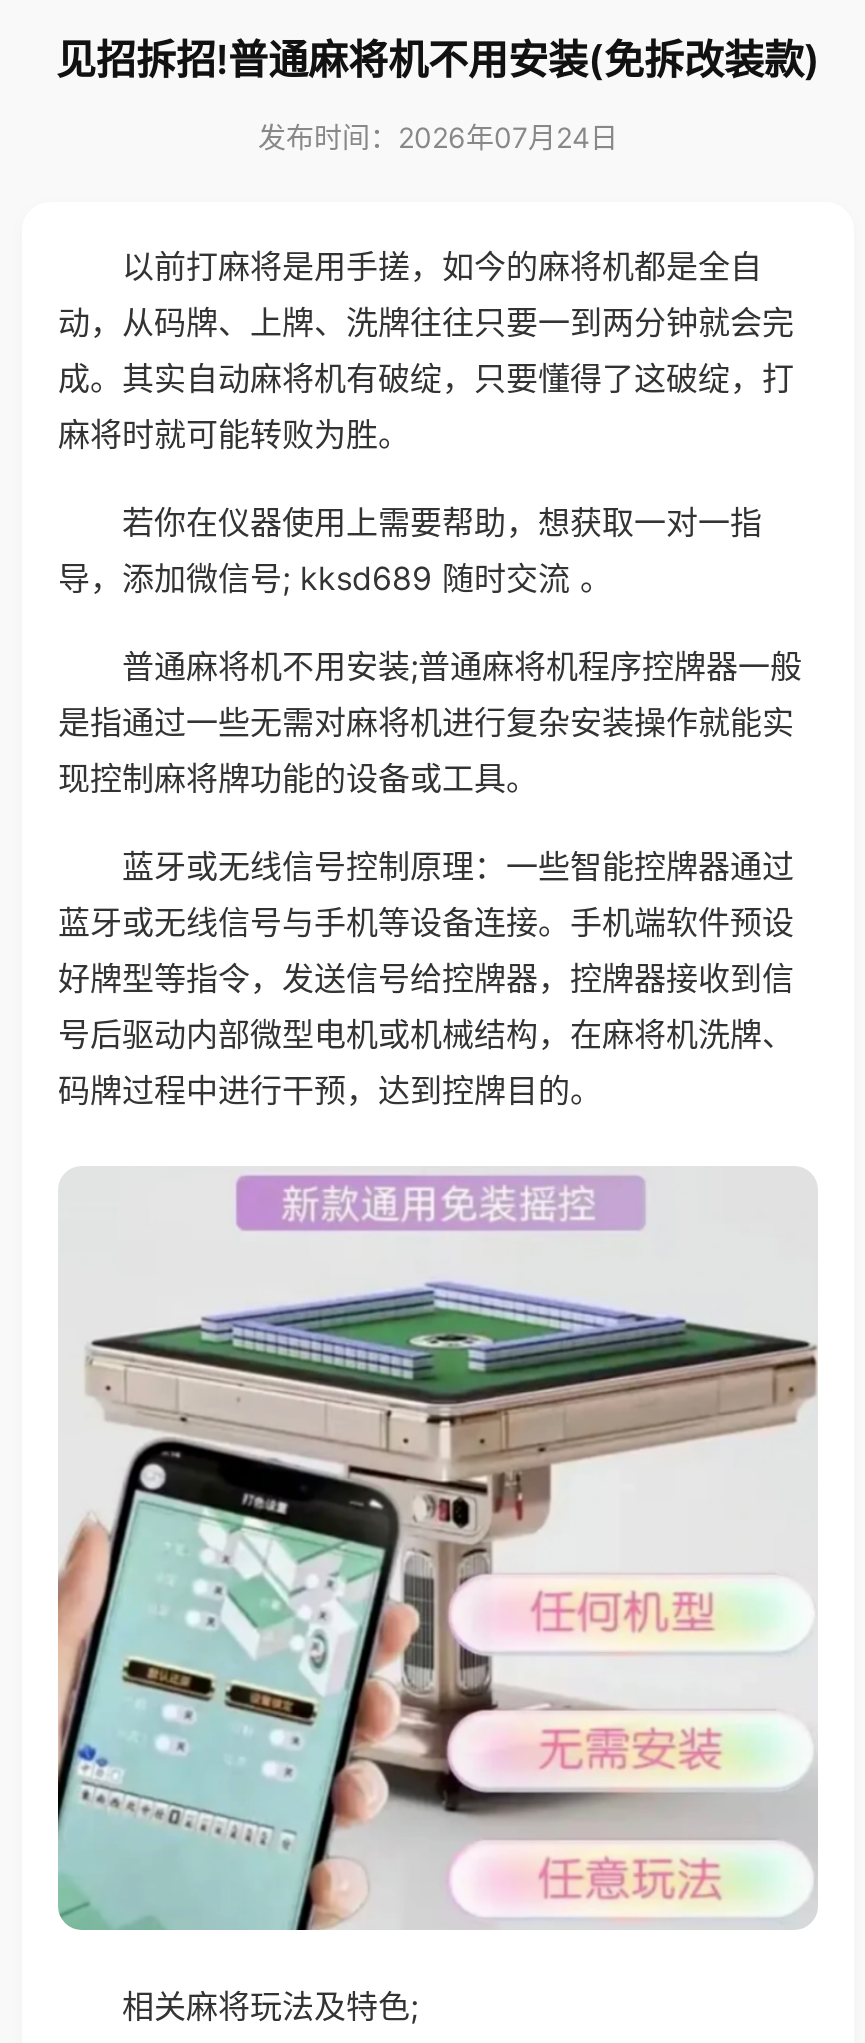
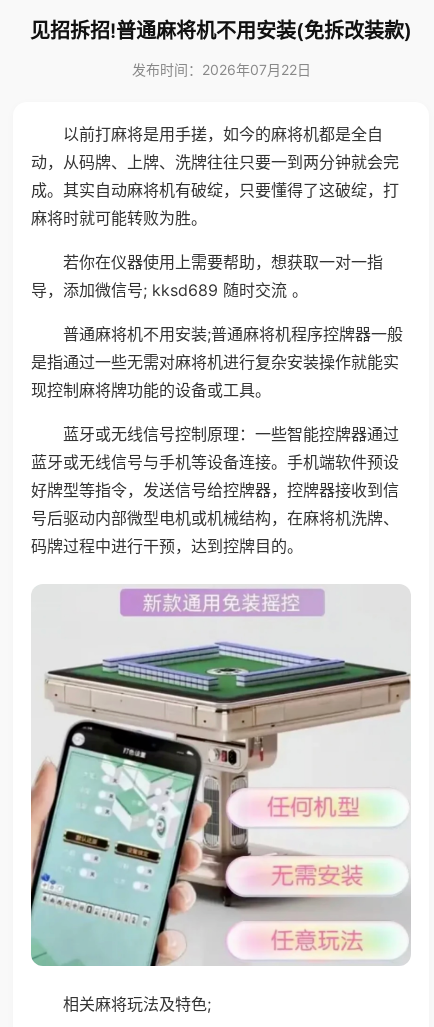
- 发布时间：2026年07月24日
+ 发布时间：2026年07月22日
